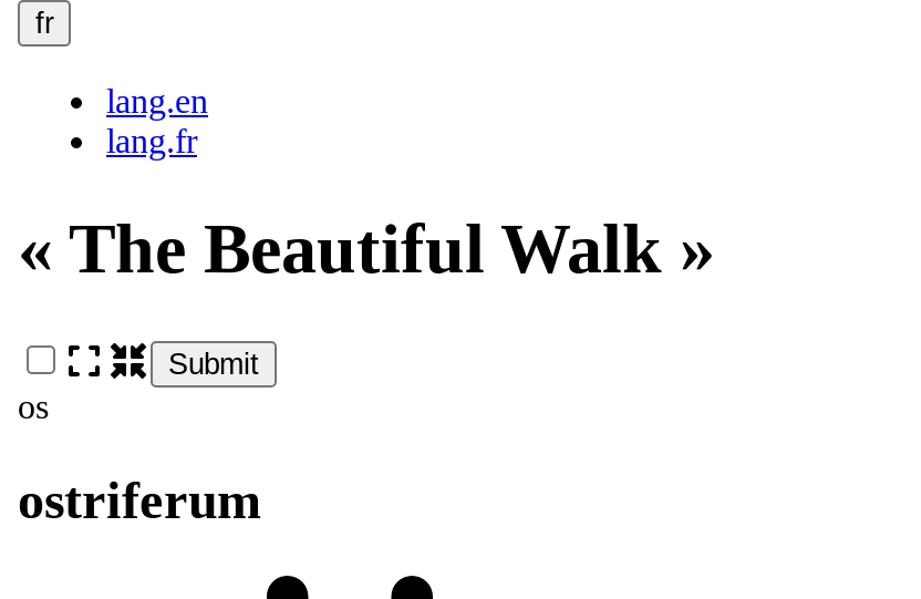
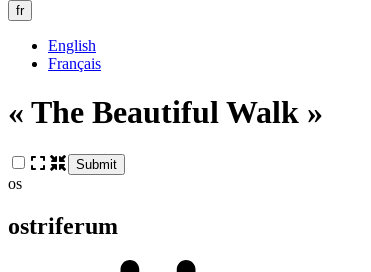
- lang.en
- lang.fr
+ English
+ Français
